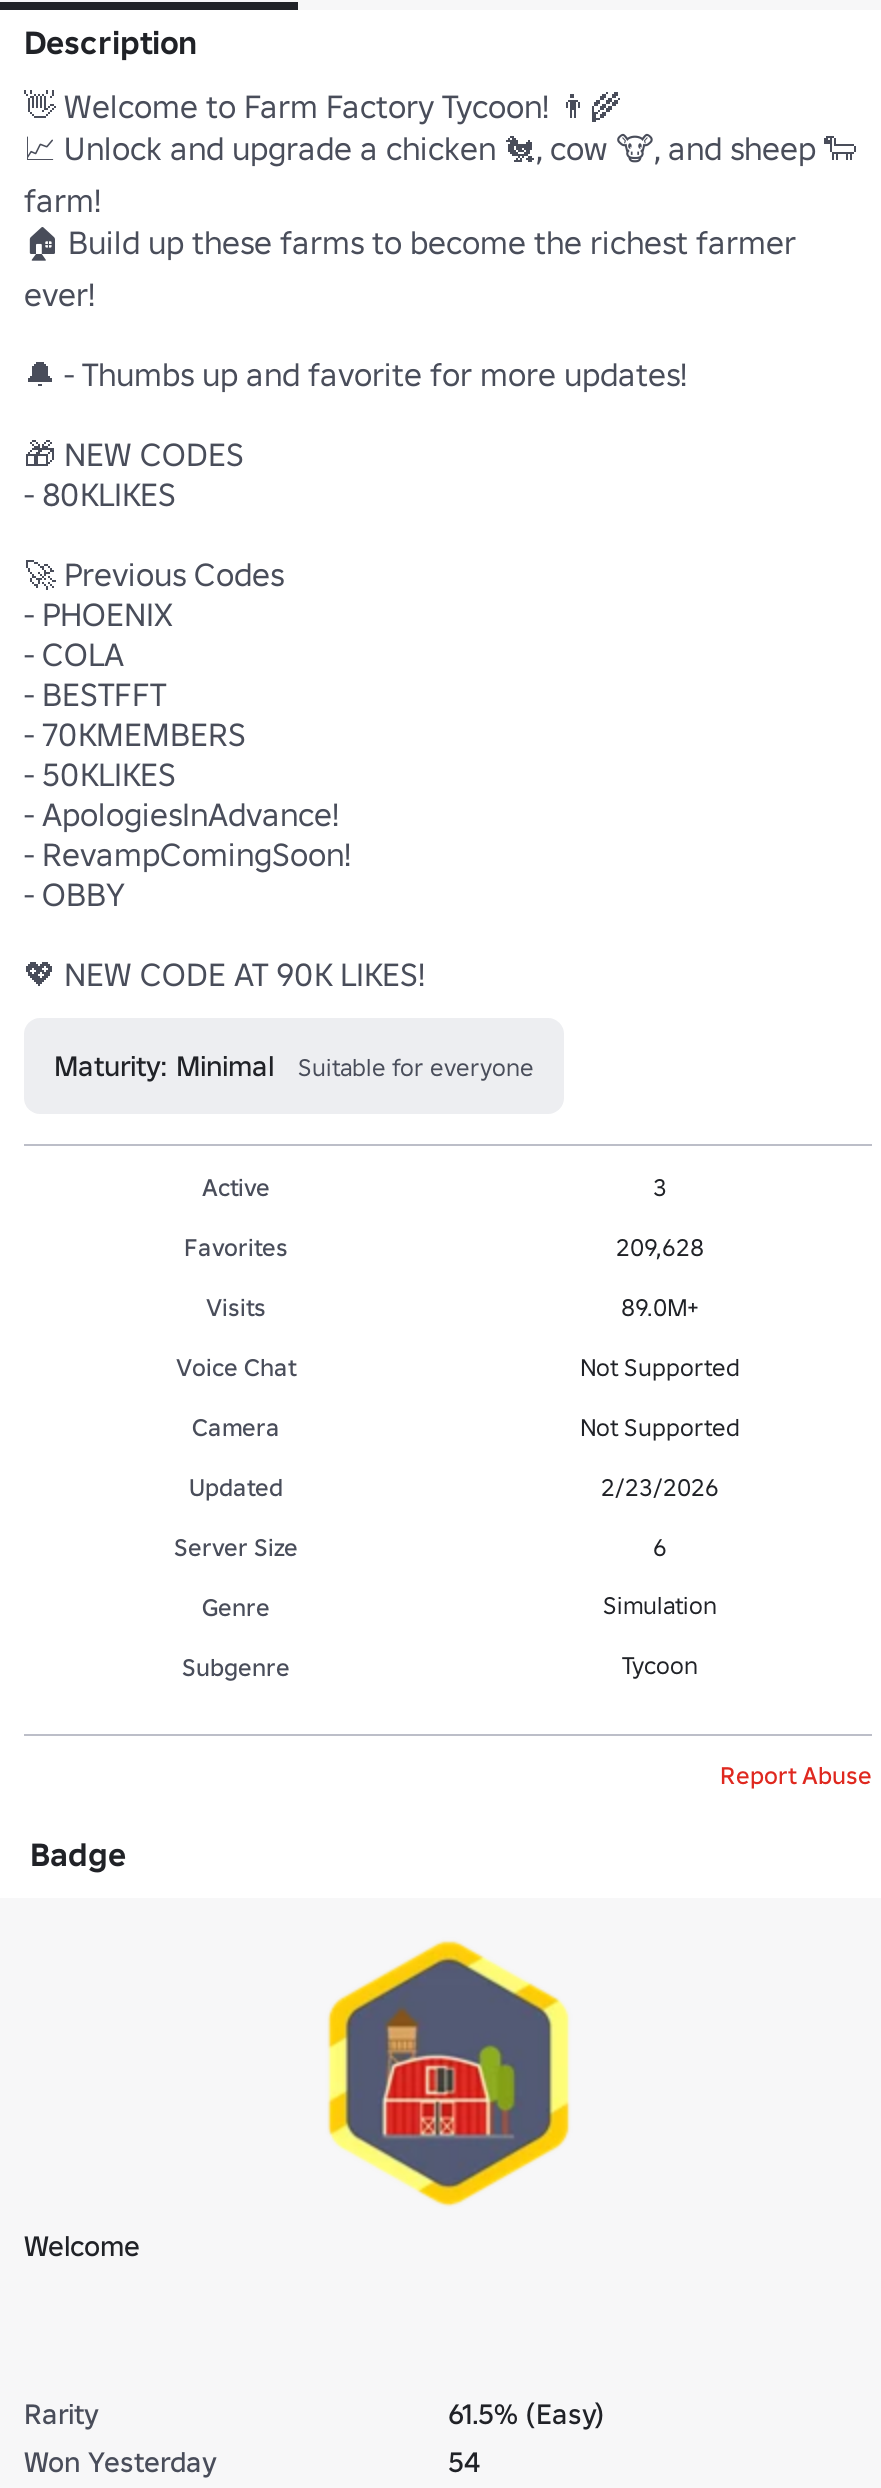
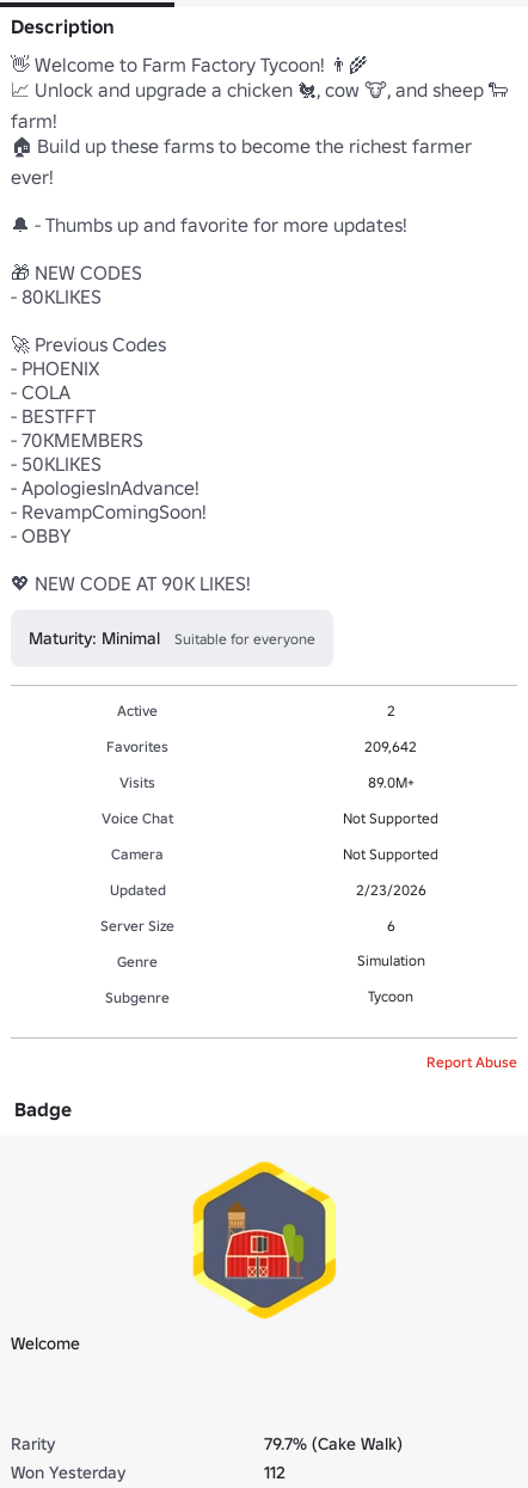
- 3
+ 2

- 209,628
+ 209,642

- 61.5% (Easy)
+ 79.7% (Cake Walk)

- 54
+ 112
